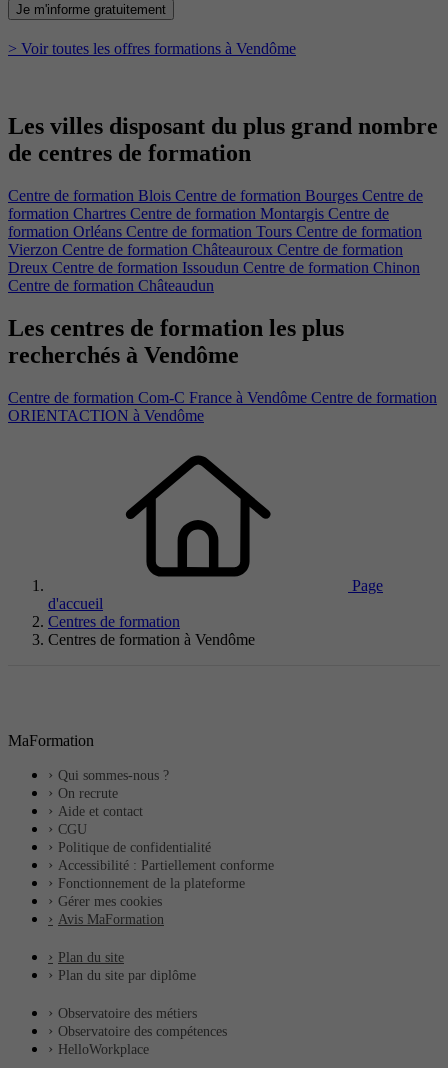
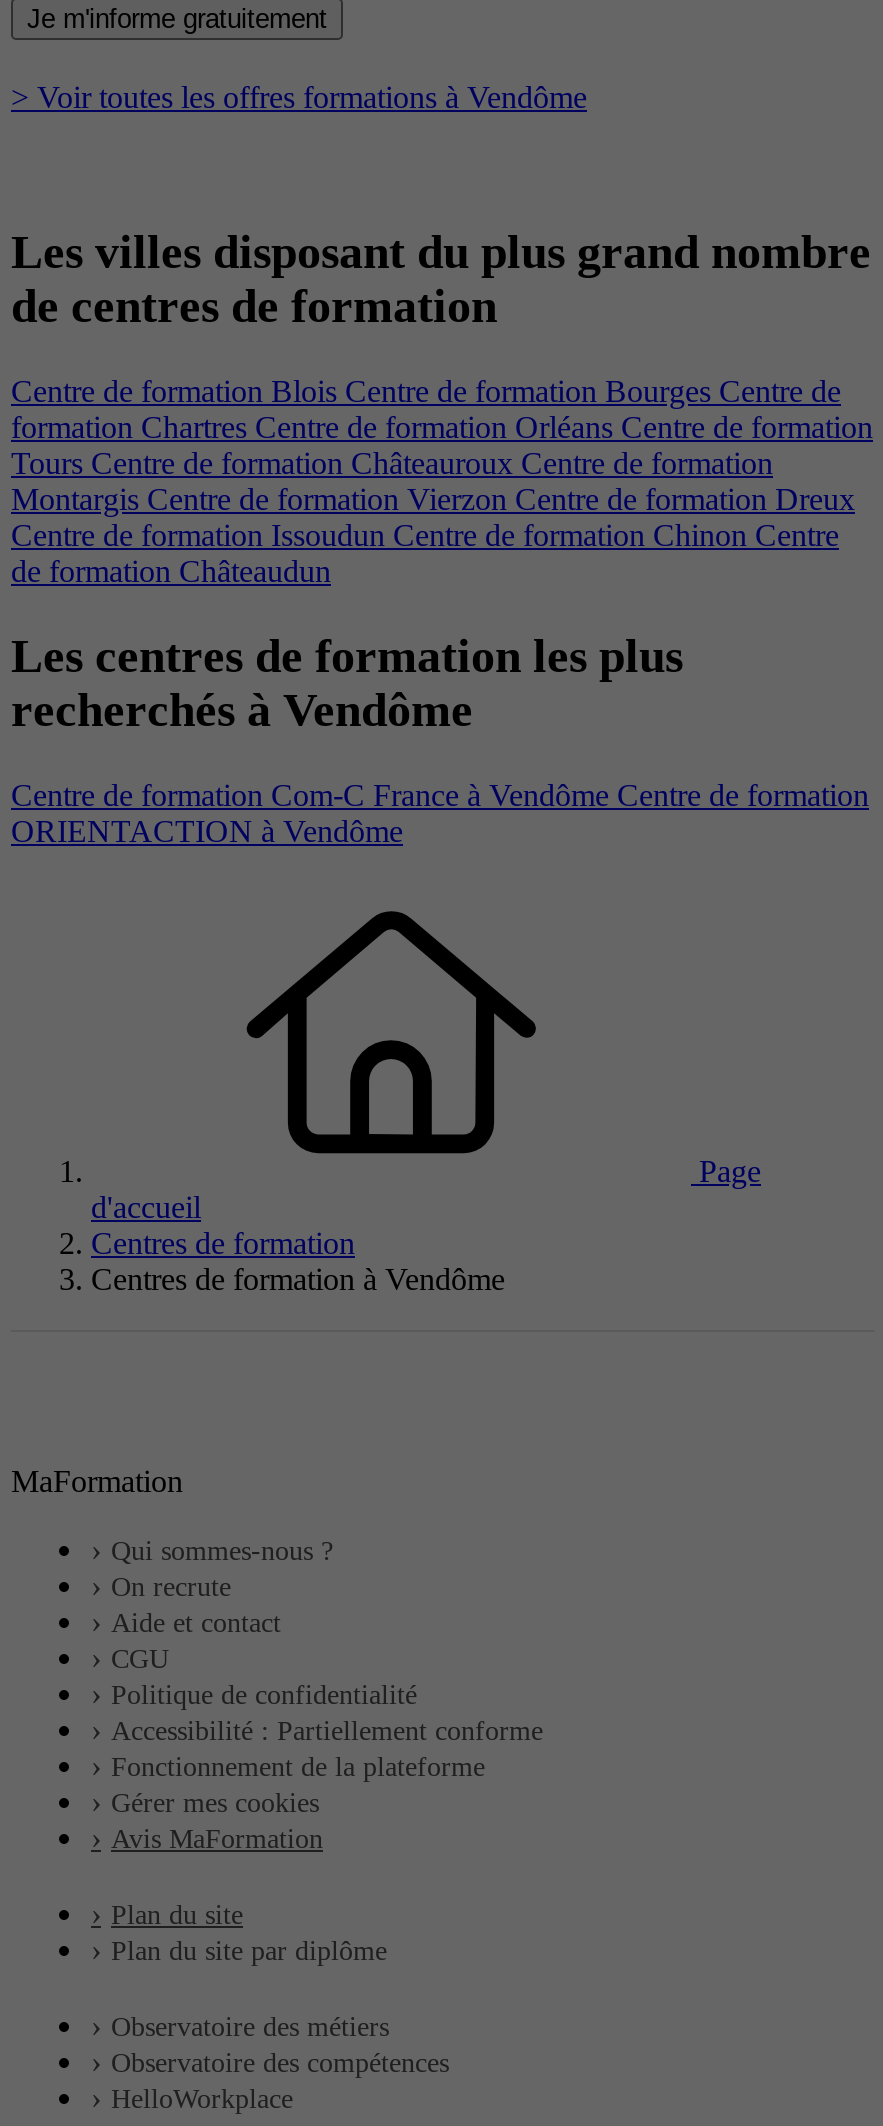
- formation Chartres Centre de formation Montargis Centre de
- formation Orléans Centre de formation Tours Centre de formation
- Vierzon Centre de formation Châteauroux Centre de formation
- Dreux Centre de formation Issoudun Centre de formation Chinon
- Centre de formation Châteaudun
+ formation Chartres Centre de formation Orléans Centre de formation
+ Tours Centre de formation Châteauroux Centre de formation
+ Montargis Centre de formation Vierzon Centre de formation Dreux
+ Centre de formation Issoudun Centre de formation Chinon Centre
+ de formation Châteaudun
